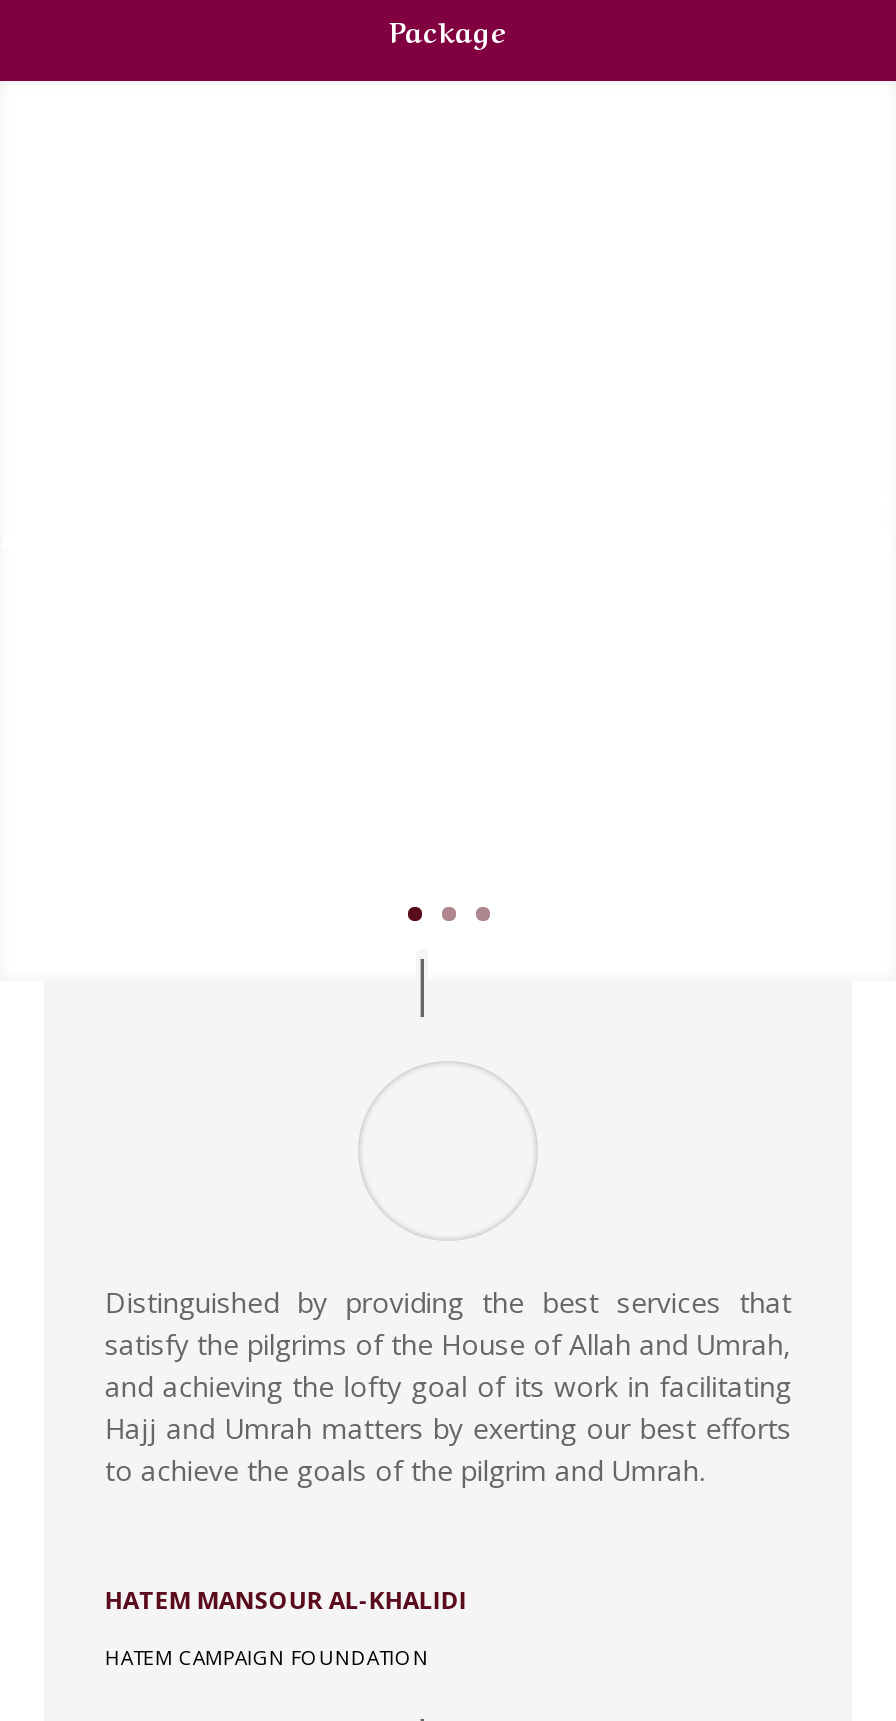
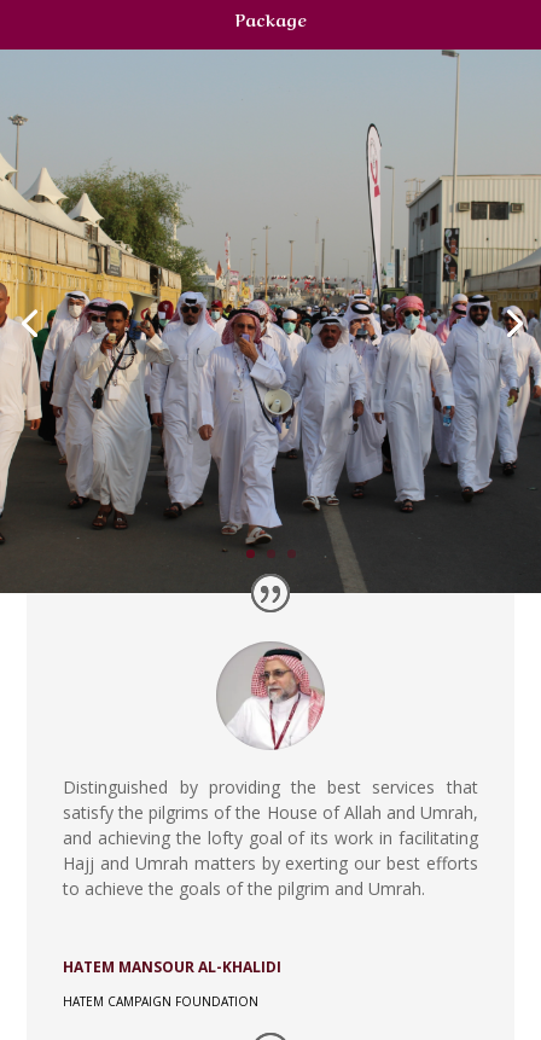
+ [image]

+ [image]
